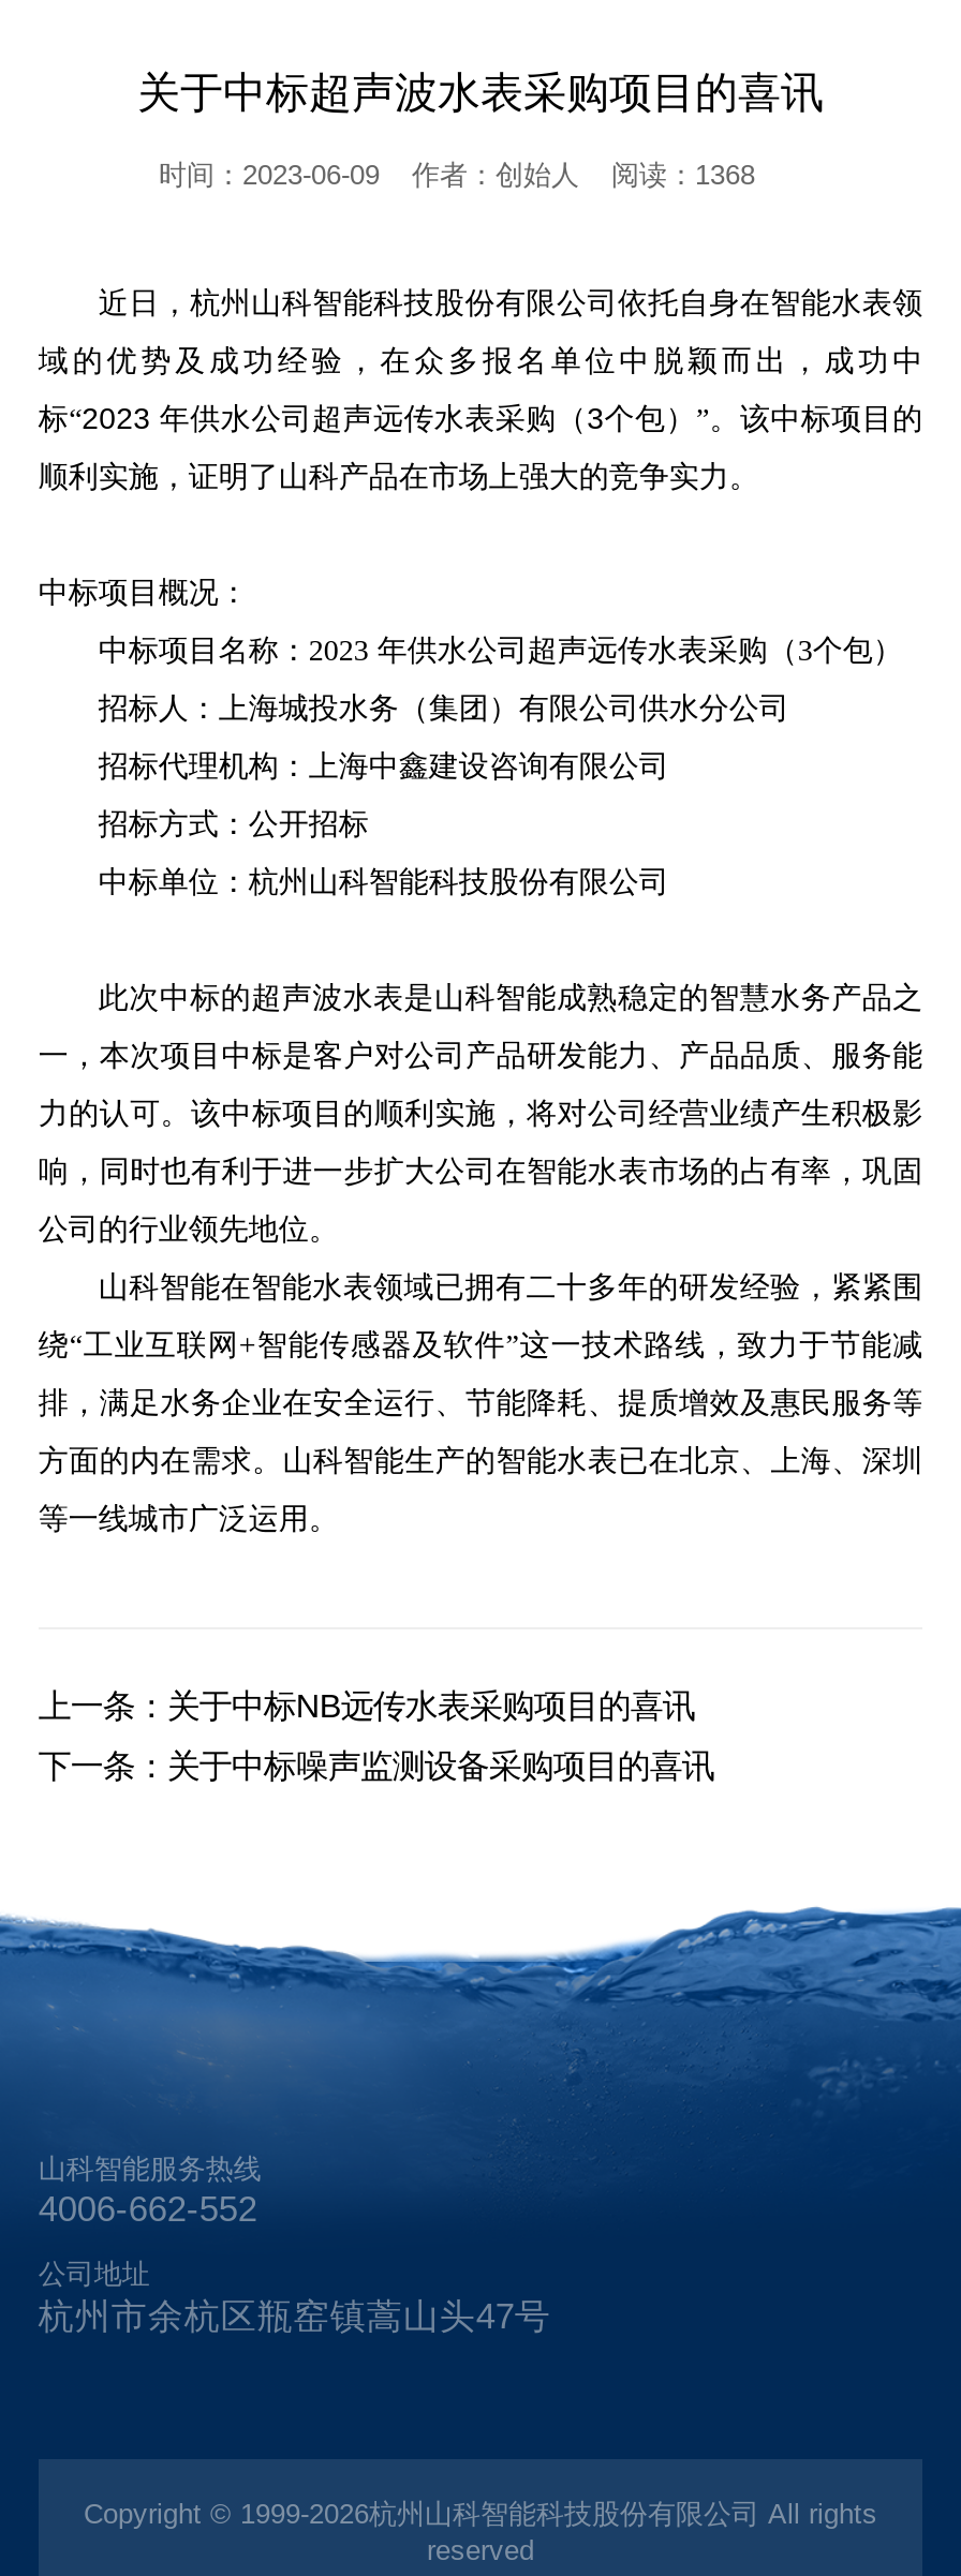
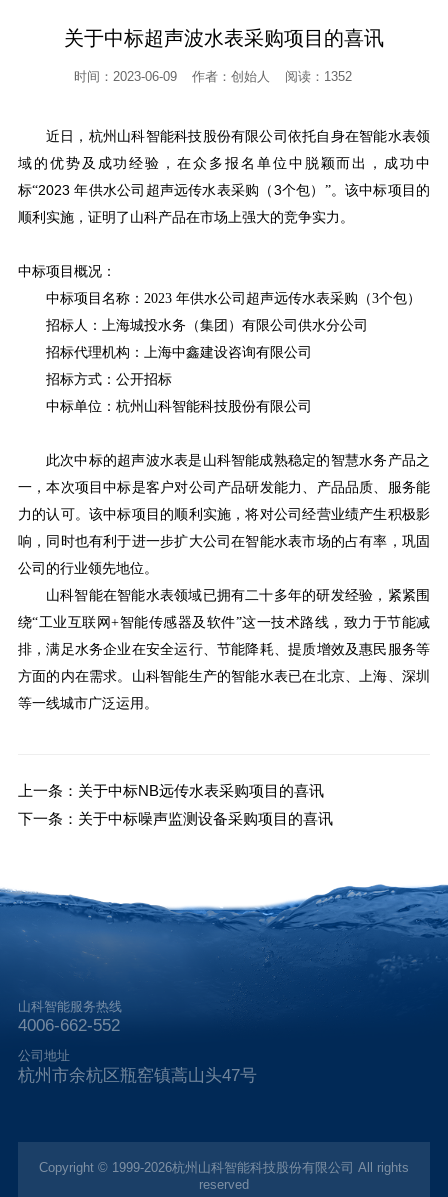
- 时间：2023-06-09 作者：创始人 阅读：1368
+ 时间：2023-06-09 作者：创始人 阅读：1352
